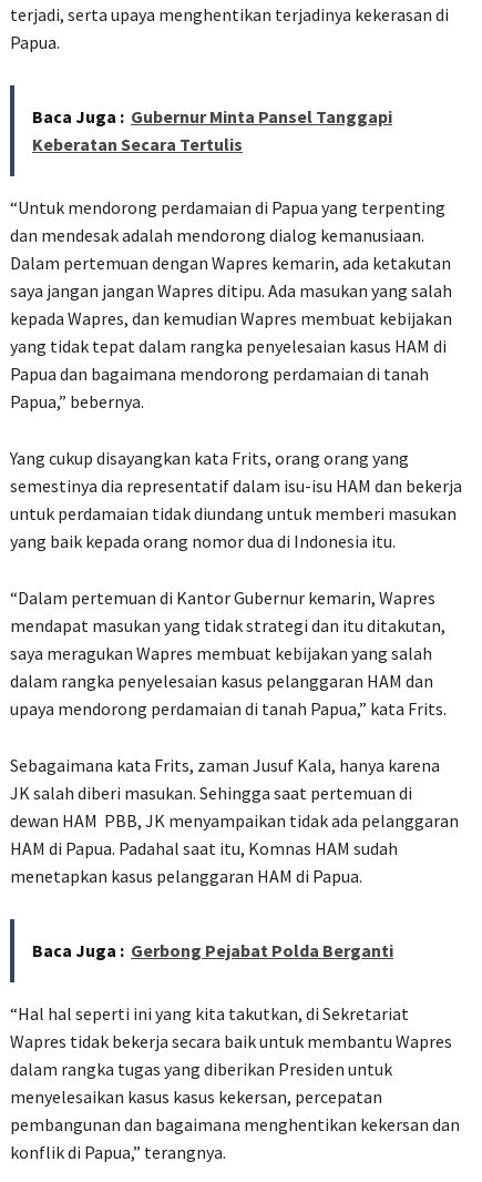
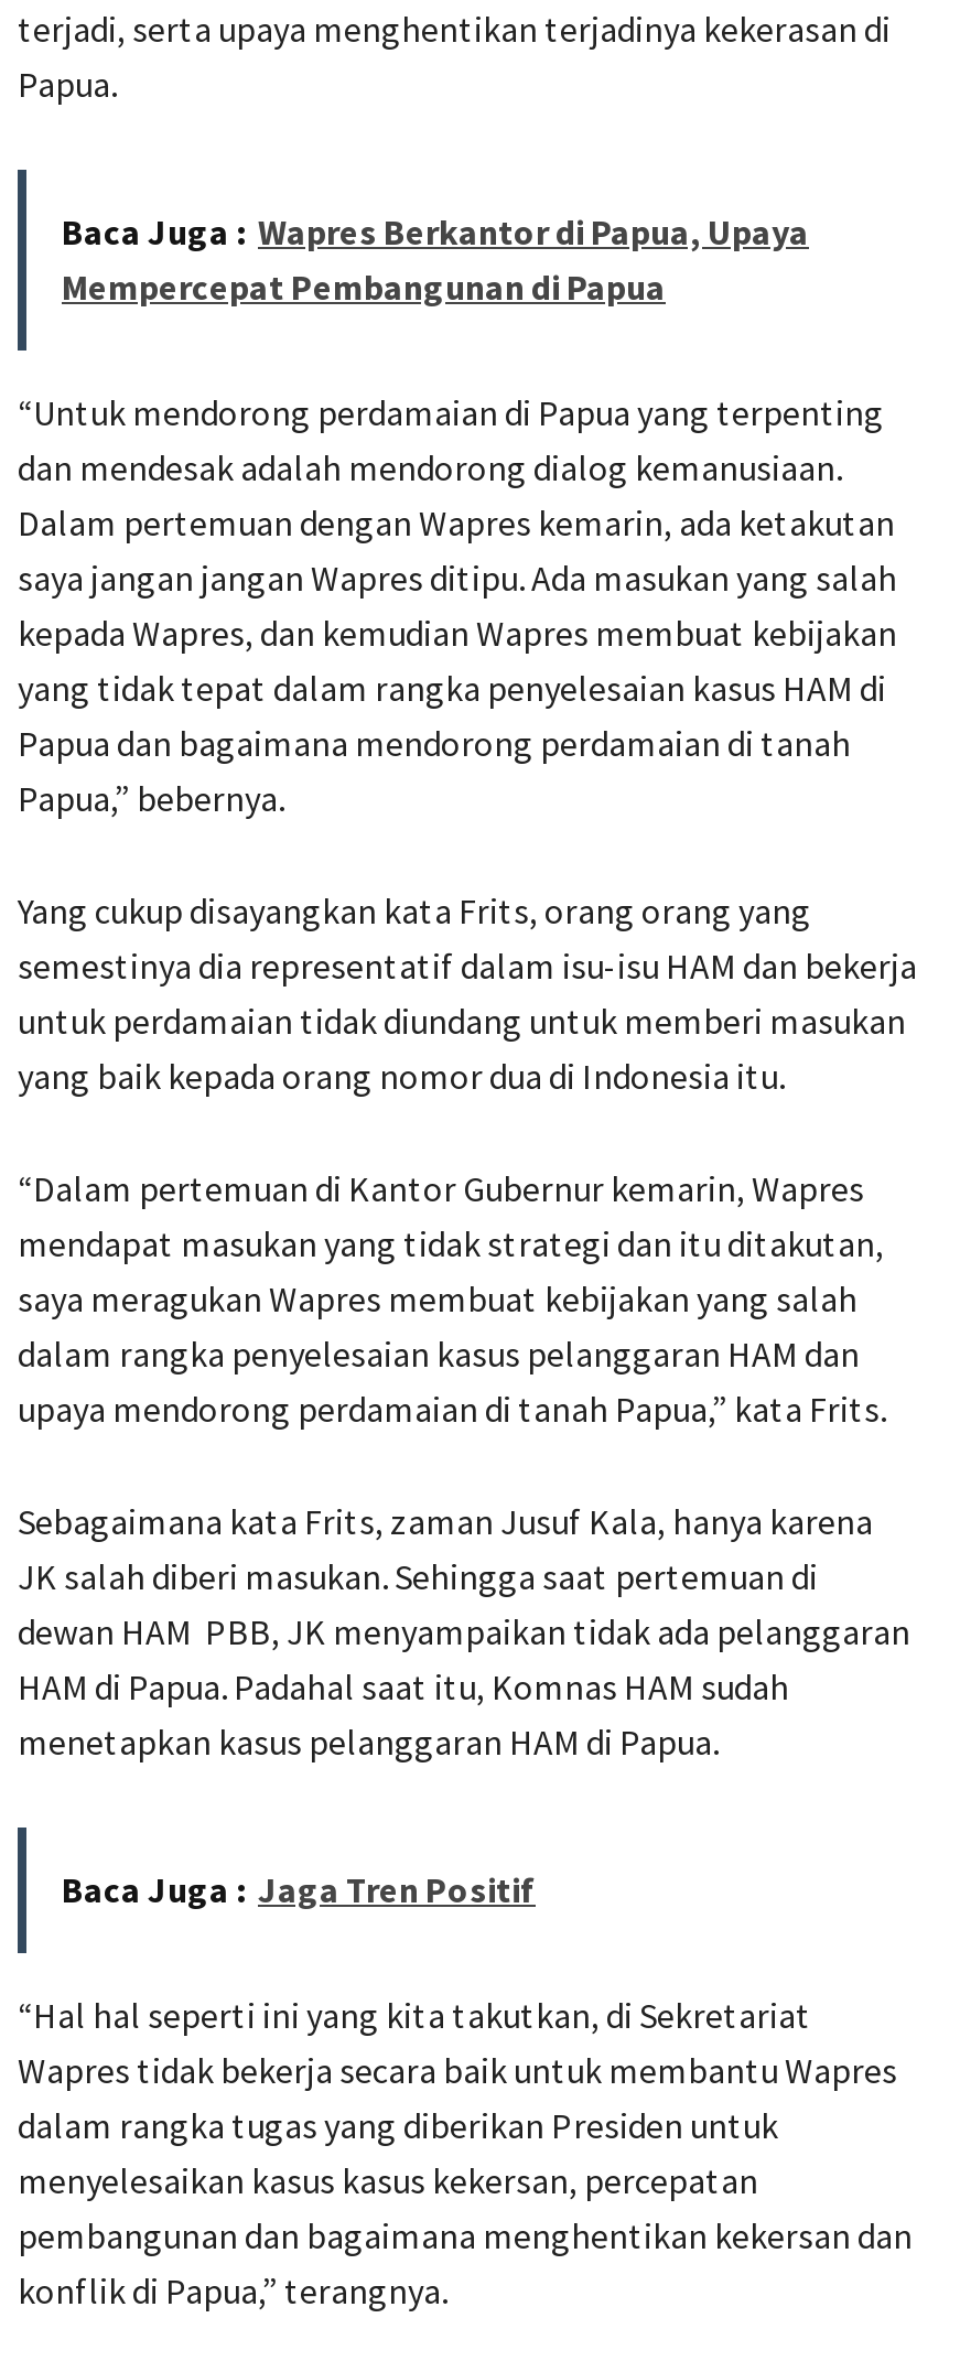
- Baca Juga : Gubernur Minta Pansel Tanggapi
- Keberatan Secara Tertulis
+ Baca Juga : Wapres Berkantor di Papua, Upaya
+ Mempercepat Pembangunan di Papua

- Baca Juga : Gerbong Pejabat Polda Berganti
+ Baca Juga : Jaga Tren Positif
